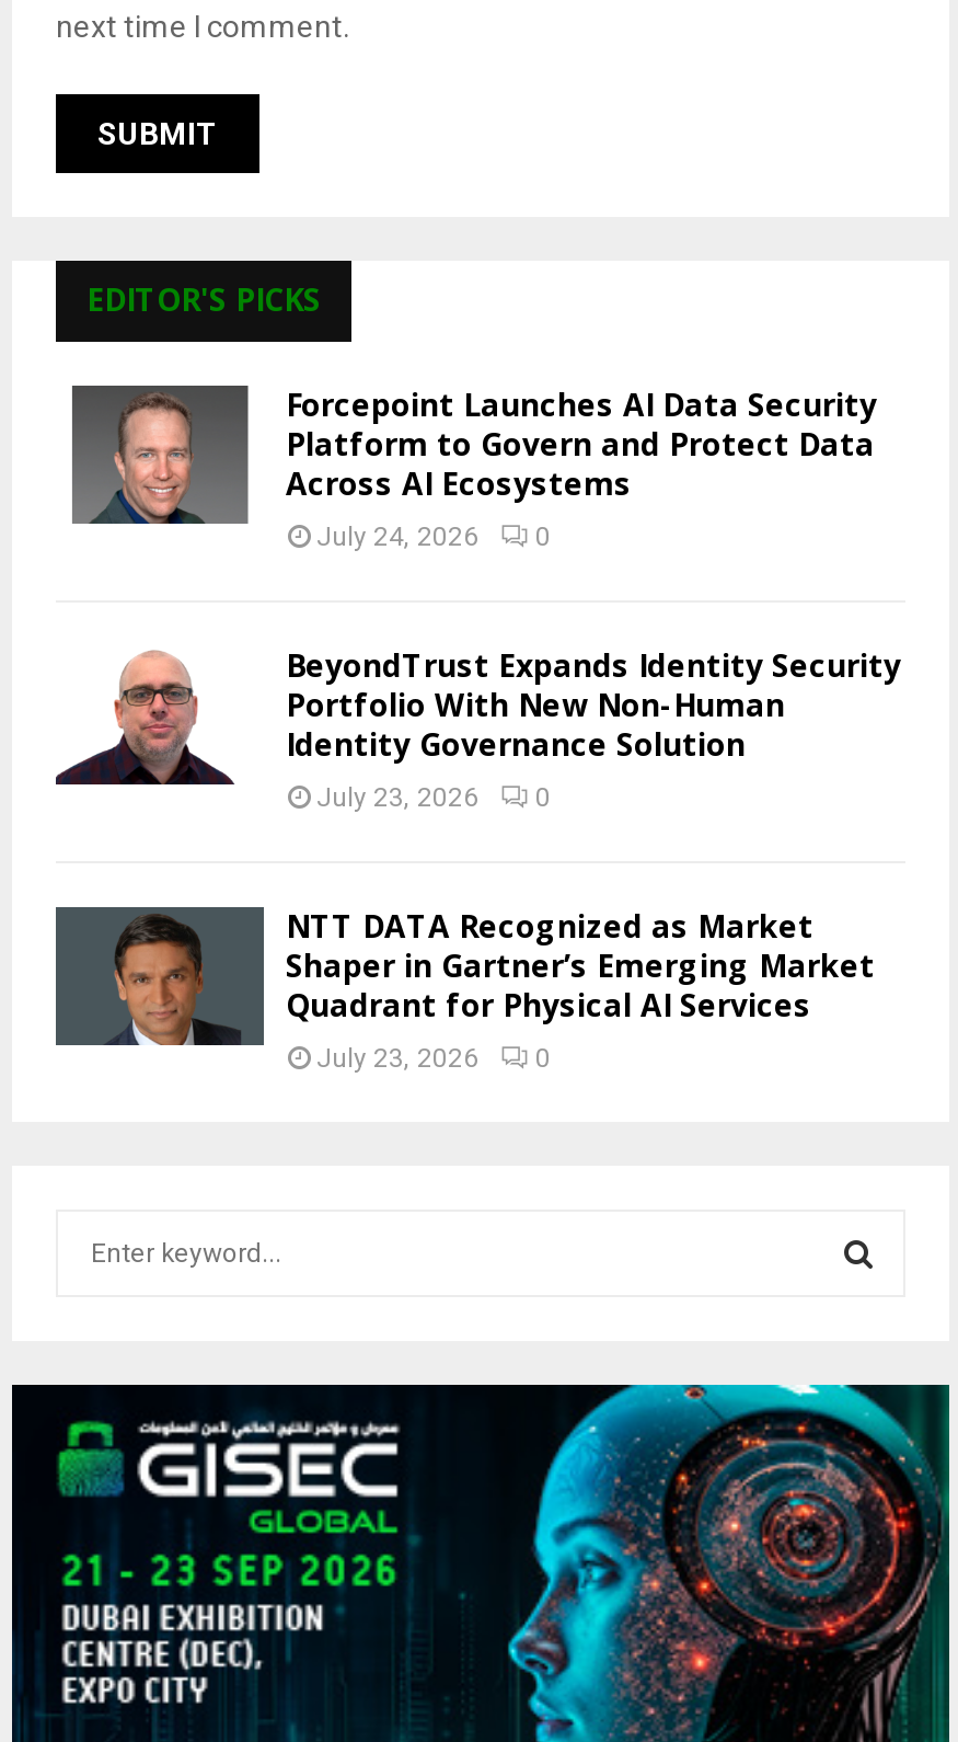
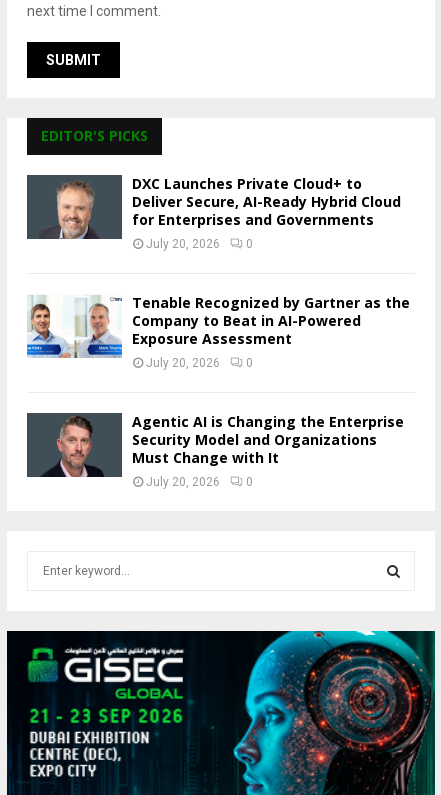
- [image]
- Forcepoint Launches AI Data Security
- Platform to Govern and Protect Data
- Across AI Ecosystems
- July 24, 2026
+ [image]
+ DXC Launches Private Cloud+ to
+ Deliver Secure, AI-Ready Hybrid Cloud
+ for Enterprises and Governments
+ July 20, 2026

- [image]
- BeyondTrust Expands Identity Security
- Portfolio With New Non-Human
- Identity Governance Solution
- July 23, 2026
+ [image]
+ Tenable Recognized by Gartner as the
+ Company to Beat in AI-Powered
+ Exposure Assessment
+ July 20, 2026

- [image]
- NTT DATA Recognized as Market
- Shaper in Gartner’s Emerging Market
- Quadrant for Physical AI Services
- July 23, 2026
+ [image]
+ Agentic AI is Changing the Enterprise
+ Security Model and Organizations
+ Must Change with It
+ July 20, 2026
